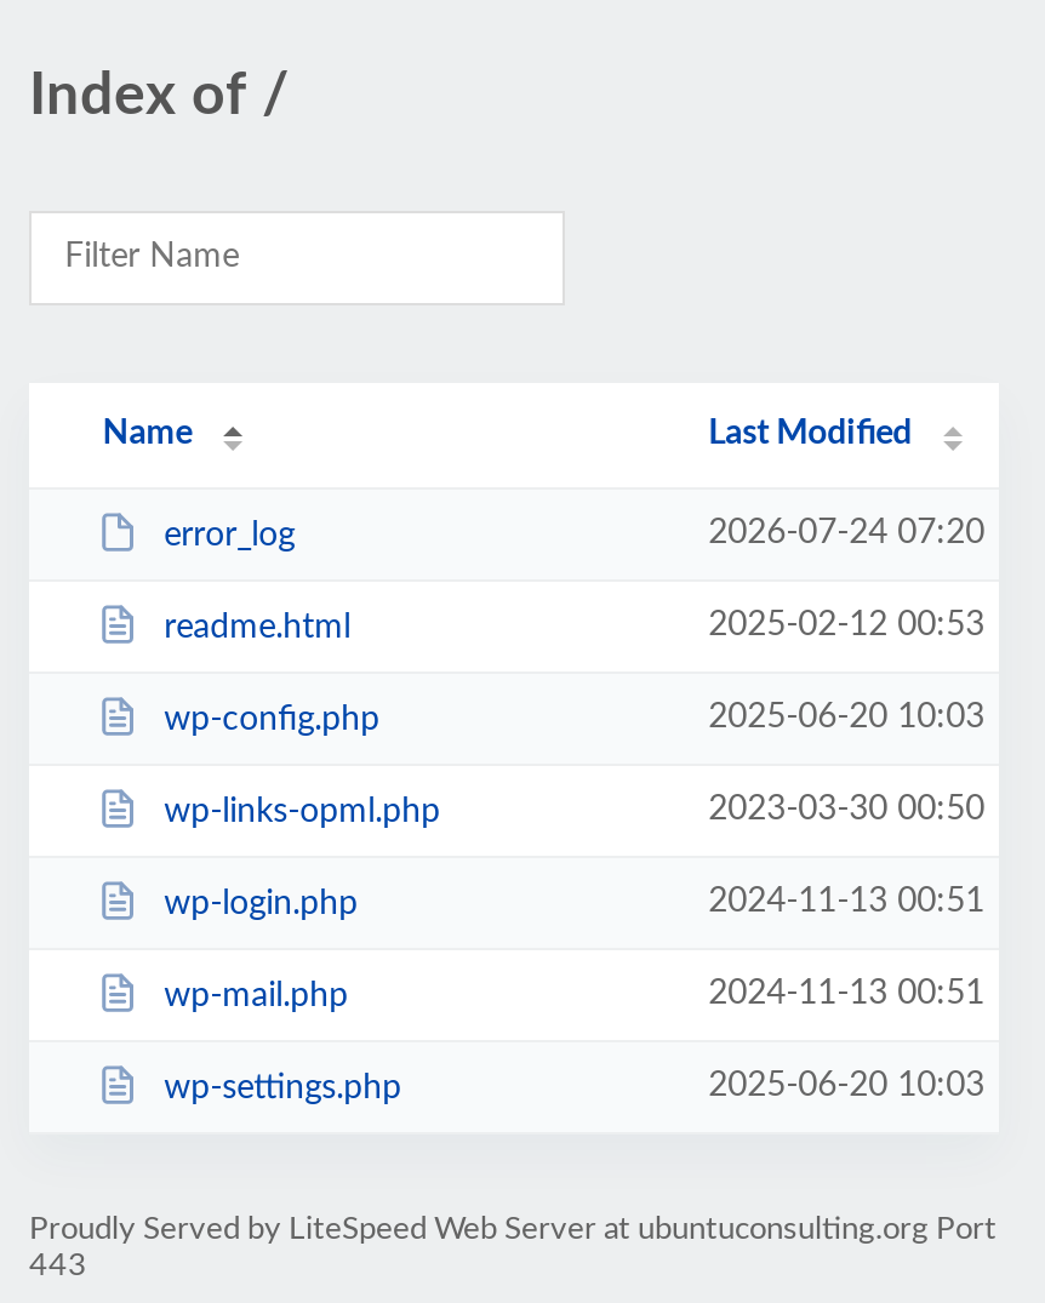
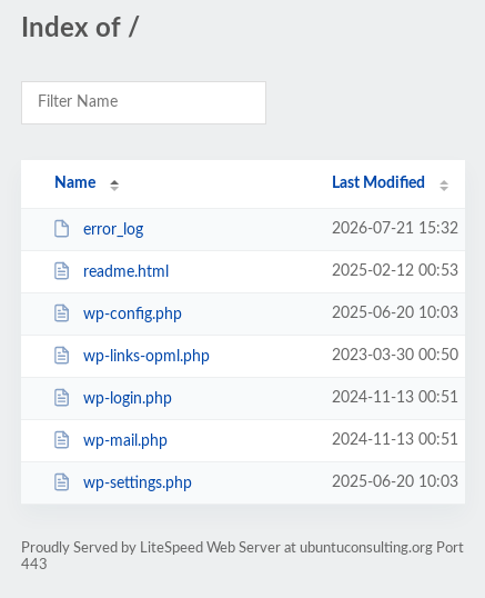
- 2026-07-24 07:20
+ 2026-07-21 15:32
